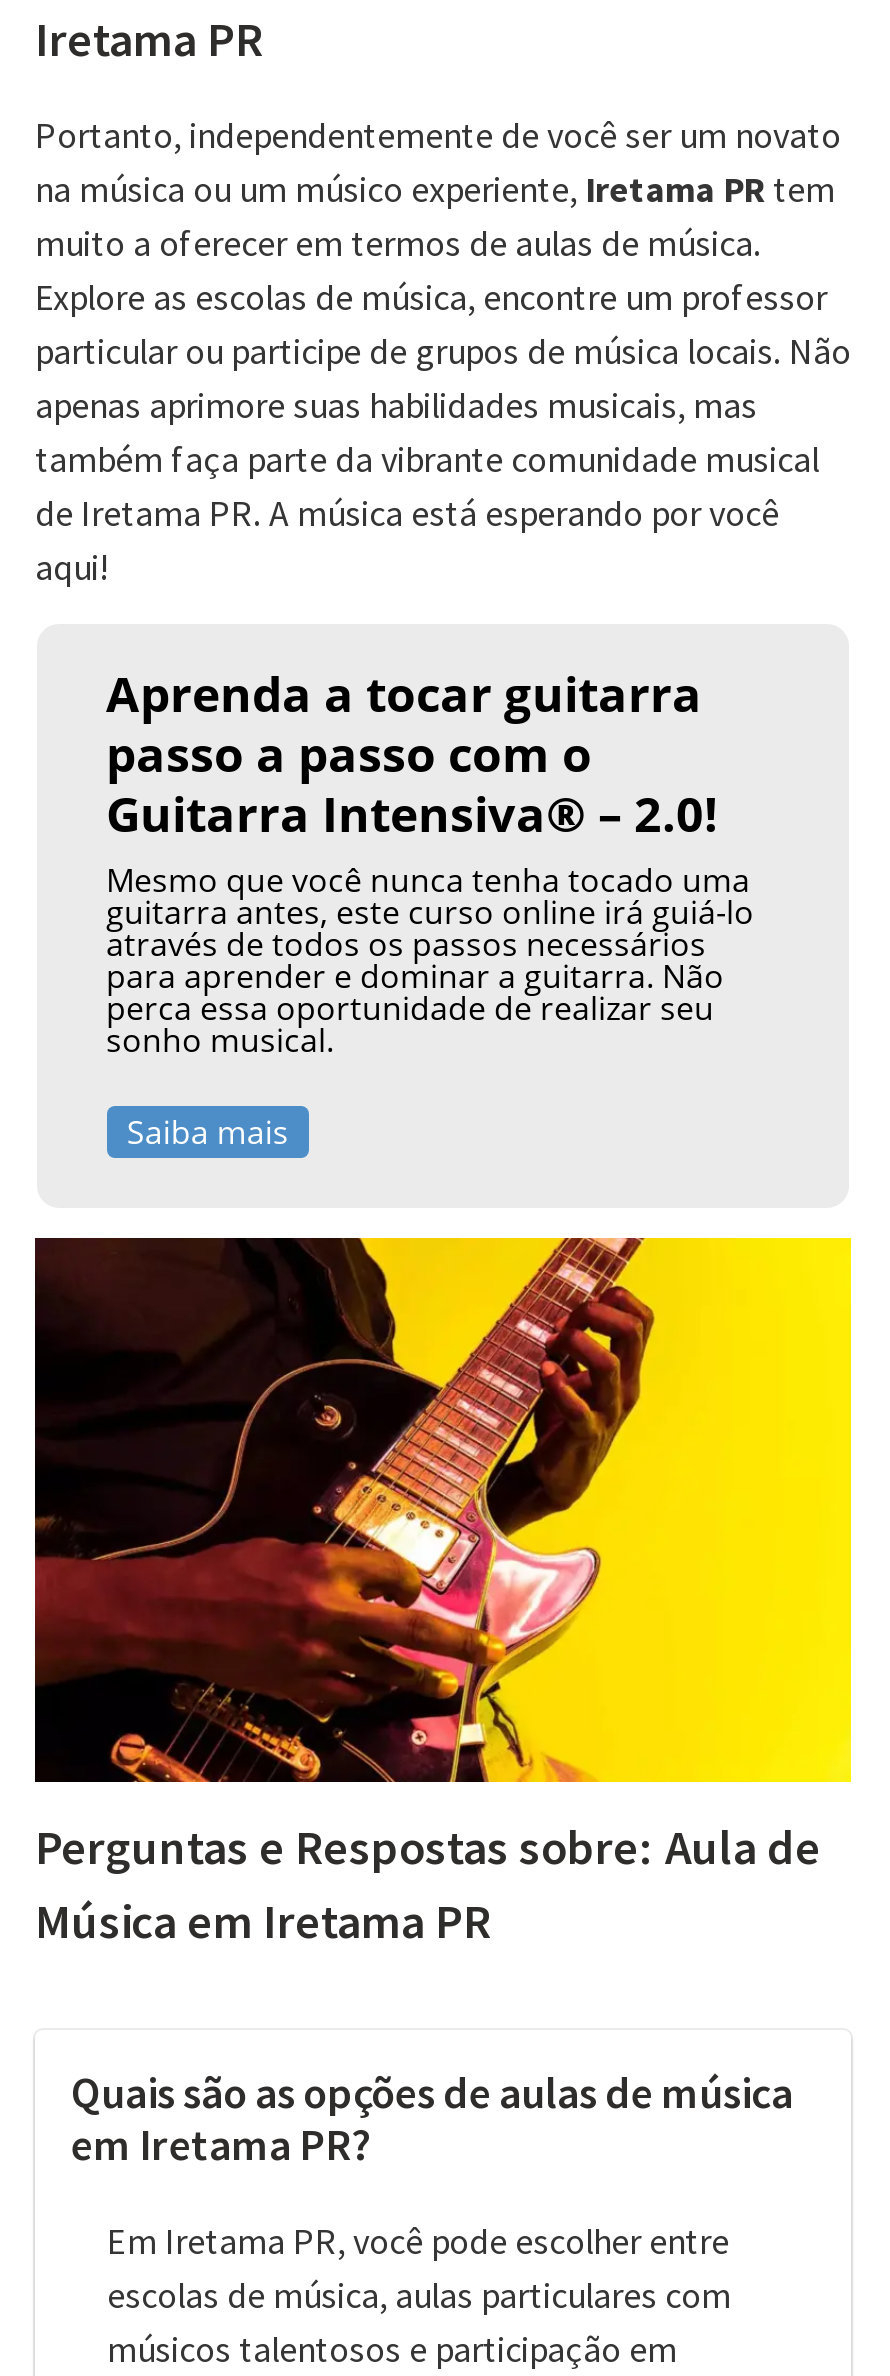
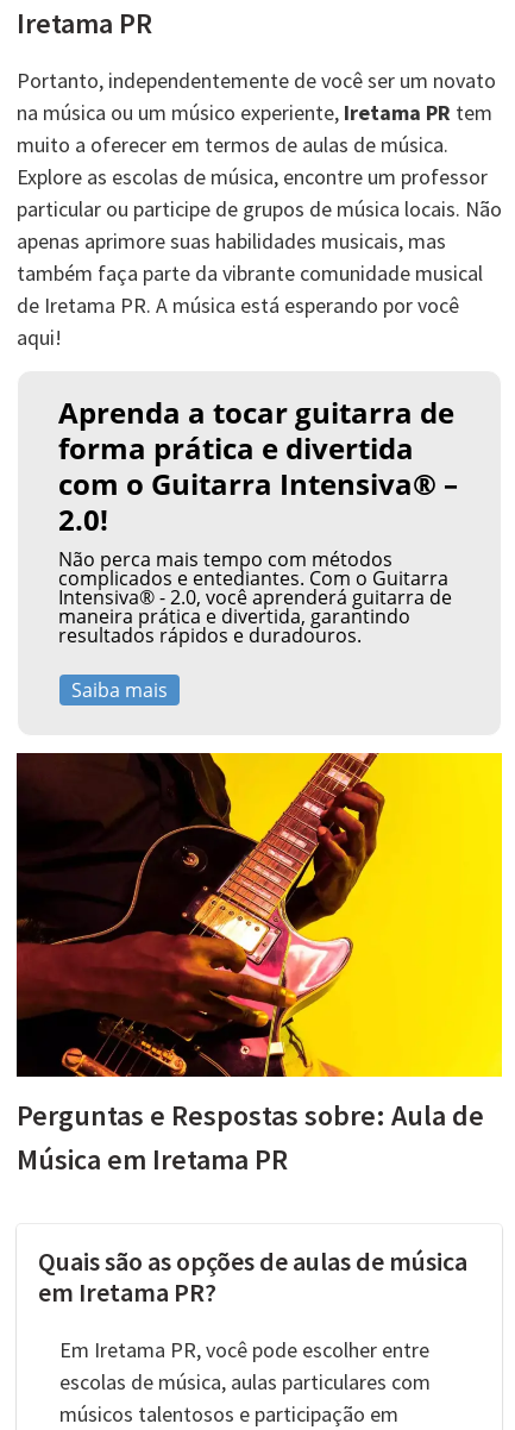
- Aprenda a tocar guitarra
- passo a passo com o
- Guitarra Intensiva® – 2.0!
- Mesmo que você nunca tenha tocado uma
- guitarra antes, este curso online irá guiá-lo
- através de todos os passos necessários
- para aprender e dominar a guitarra. Não
- perca essa oportunidade de realizar seu
- sonho musical.
+ Aprenda a tocar guitarra de
+ forma prática e divertida
+ com o Guitarra Intensiva® –
+ 2.0!
+ Não perca mais tempo com métodos
+ complicados e entediantes. Com o Guitarra
+ Intensiva® - 2.0, você aprenderá guitarra de
+ maneira prática e divertida, garantindo
+ resultados rápidos e duradouros.
